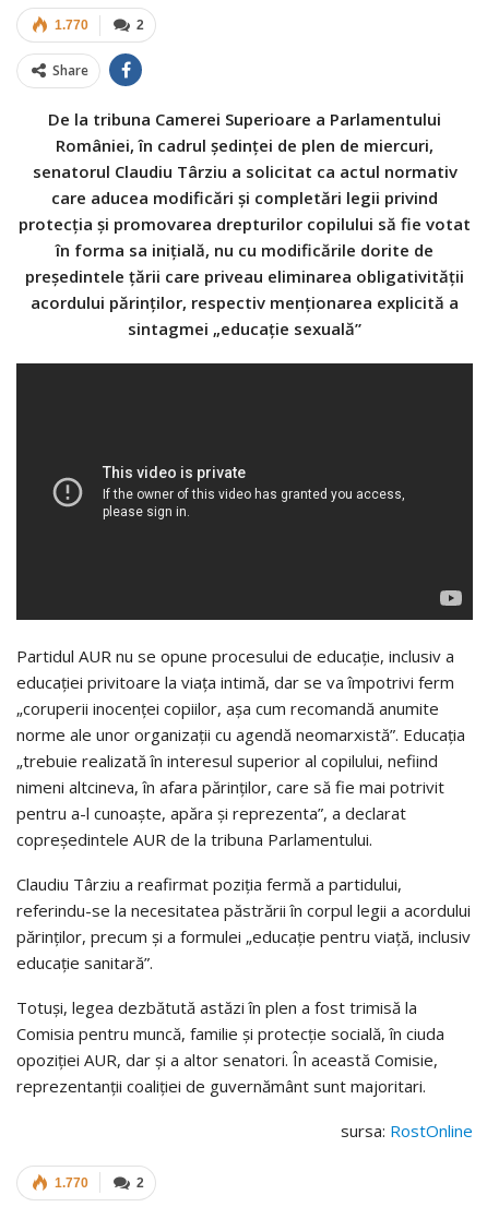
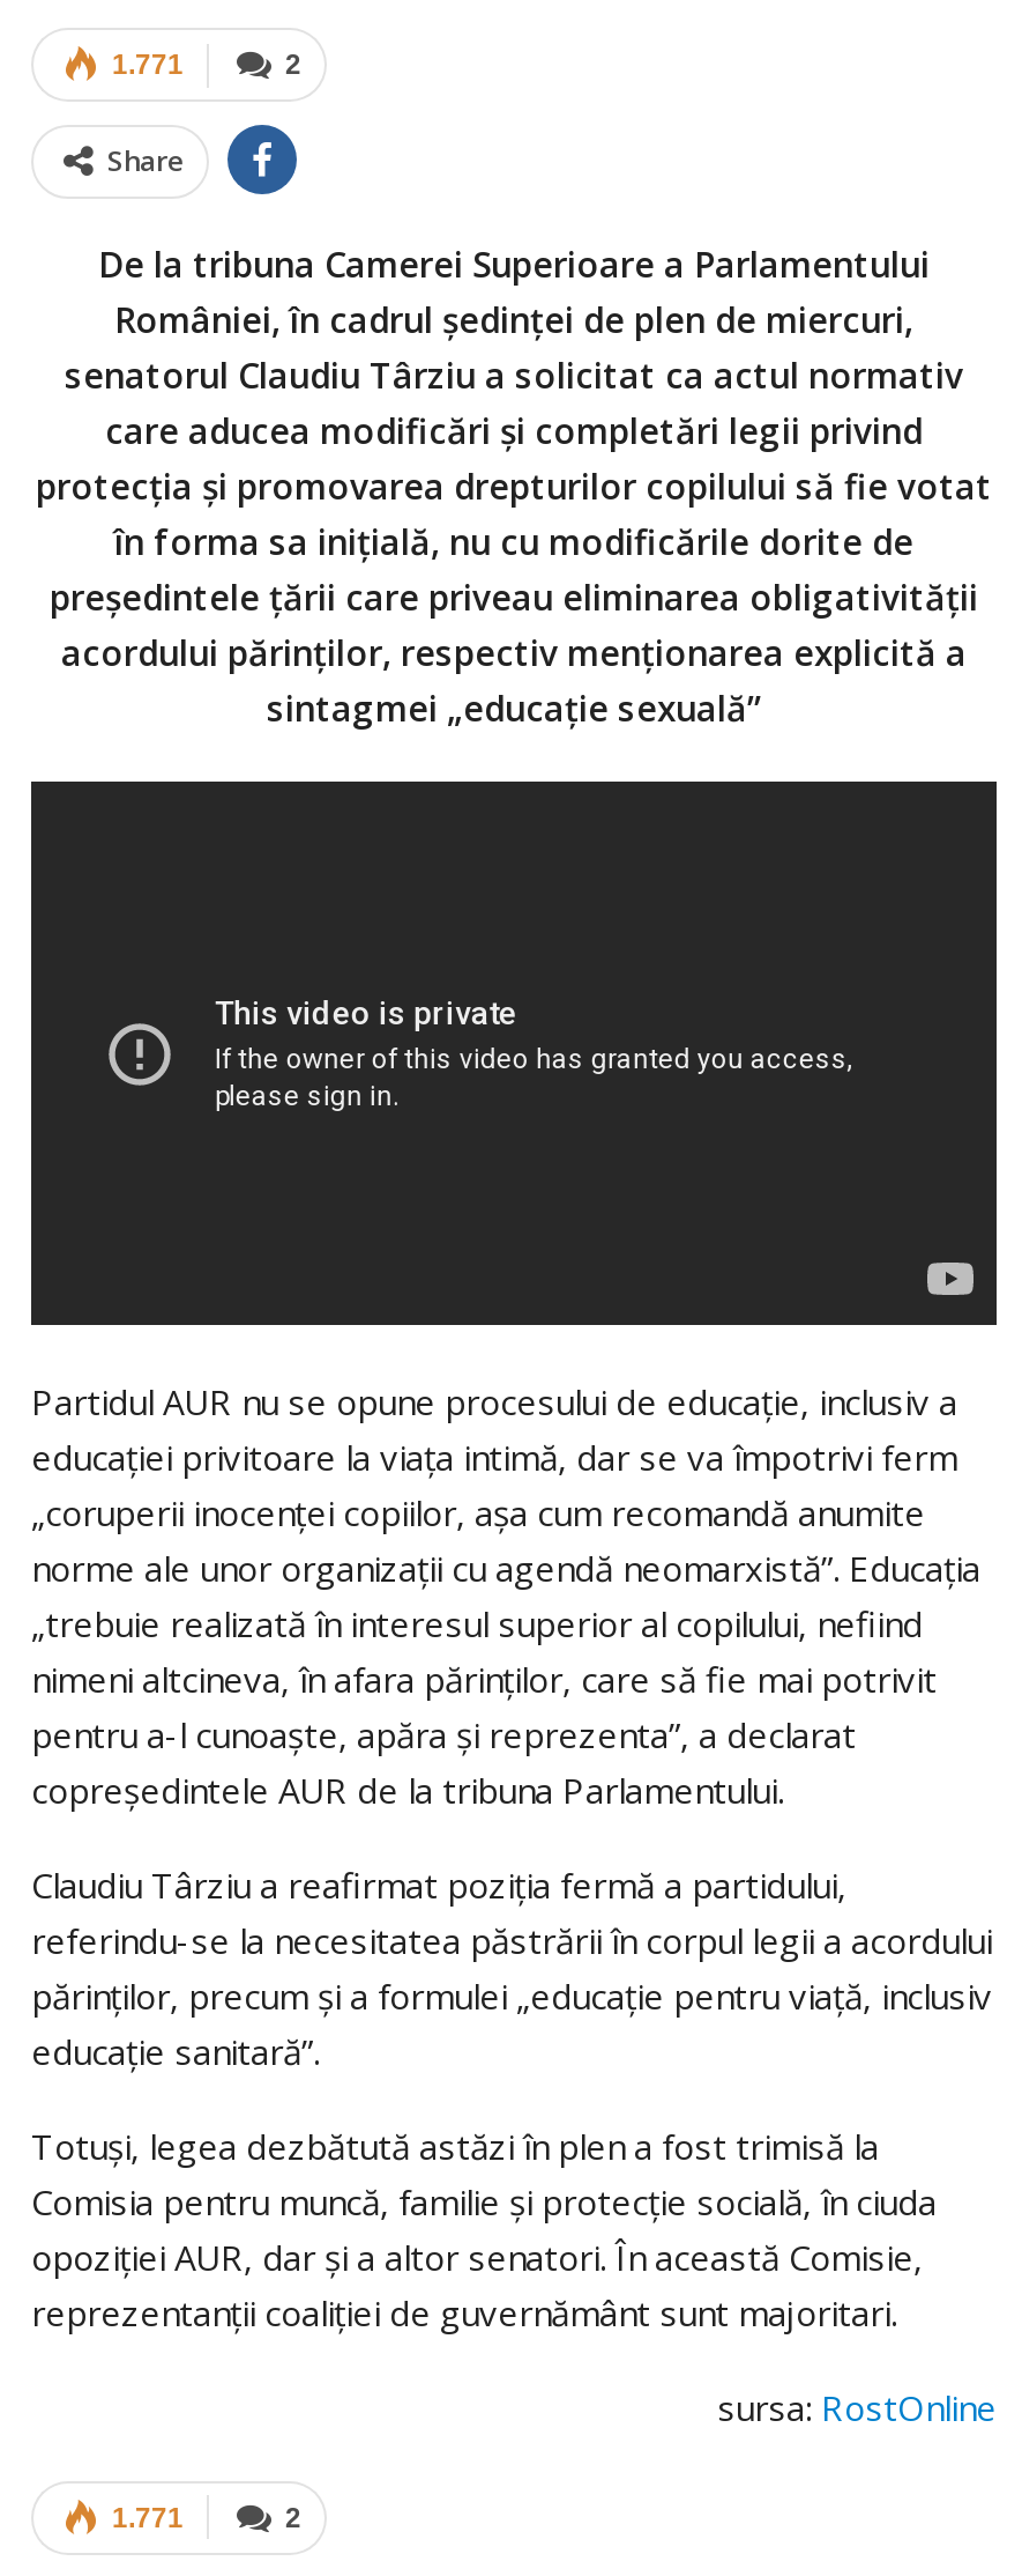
- 1.770
+ 1.771

- 1.770
+ 1.771
